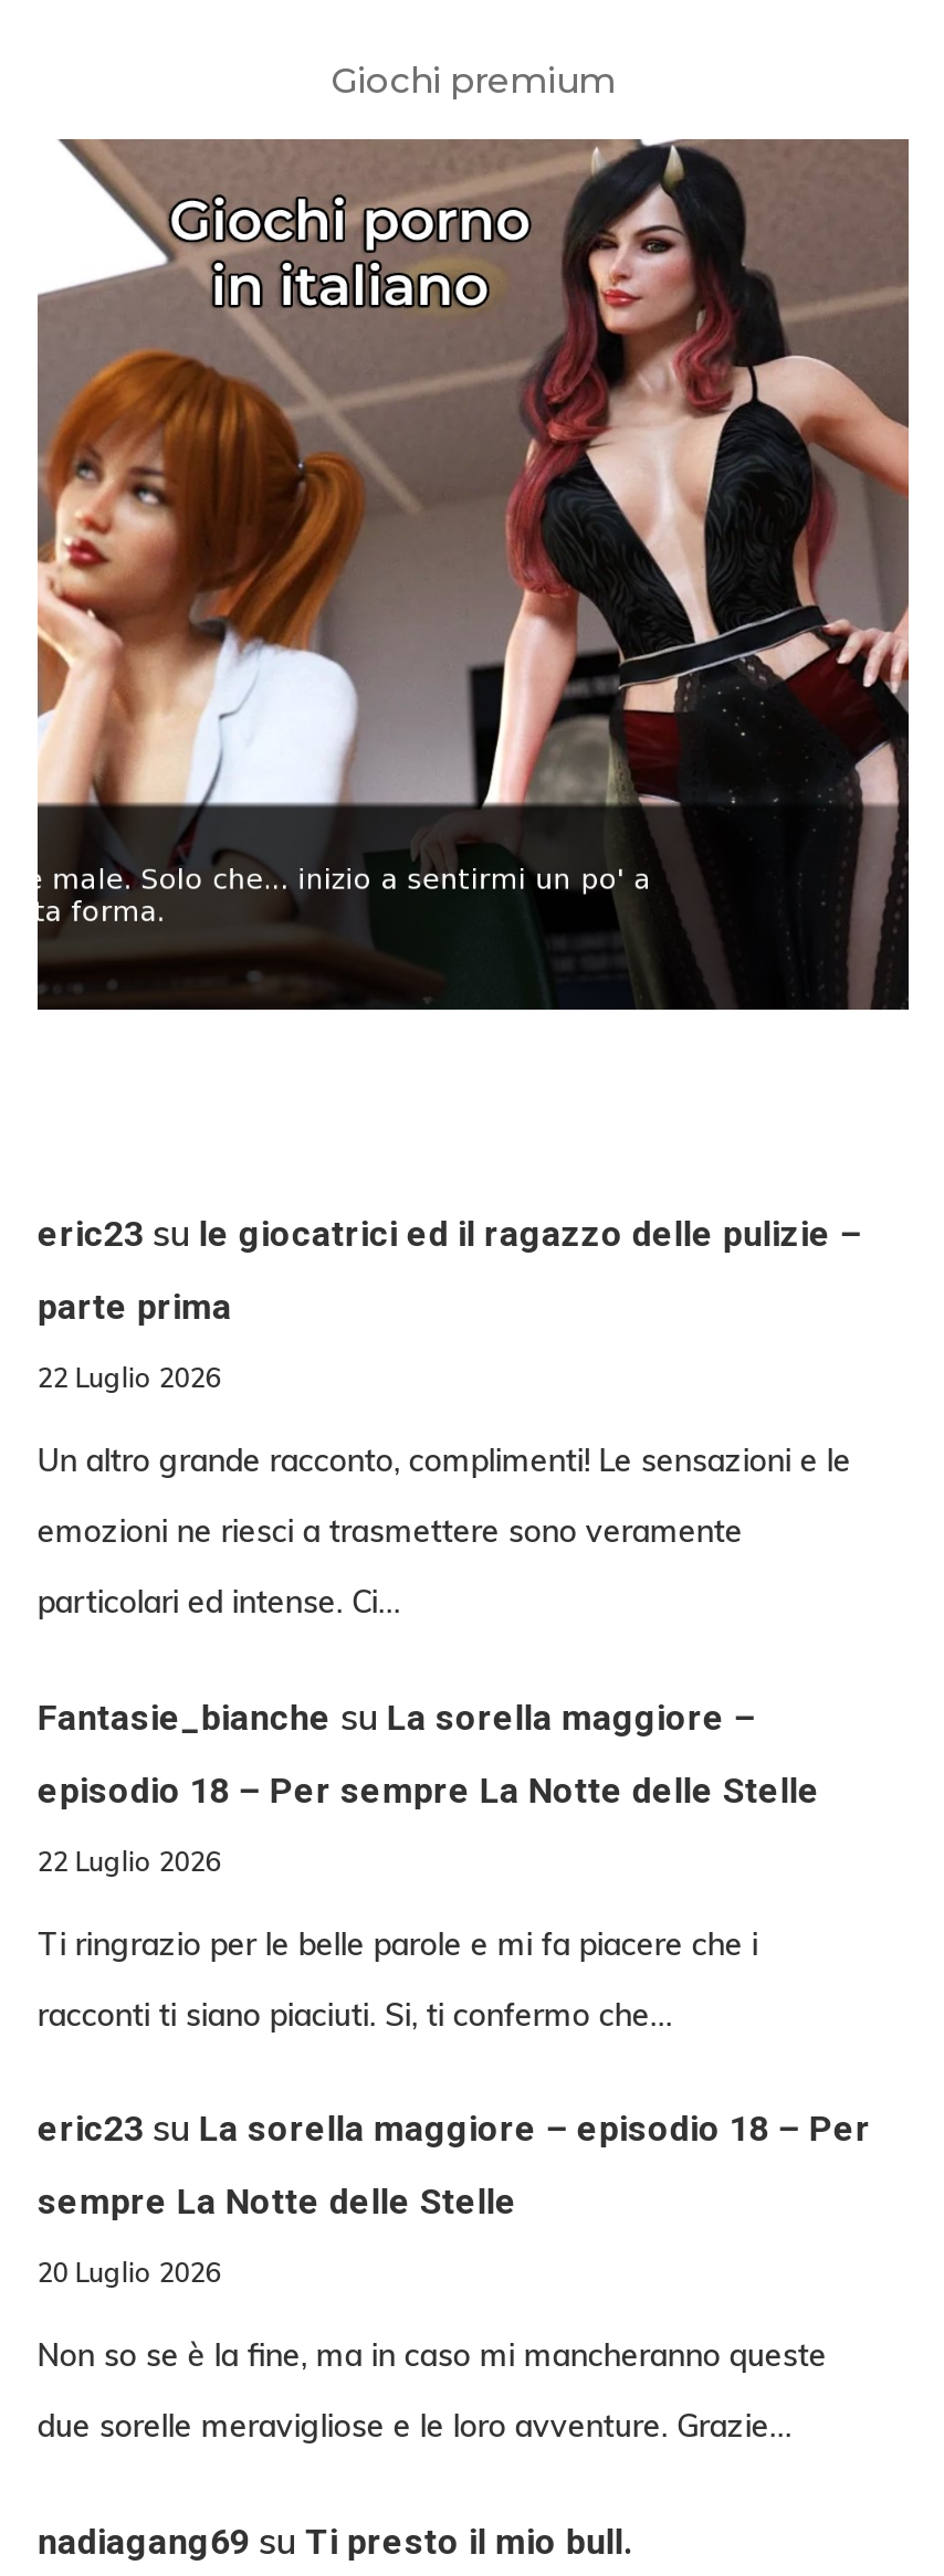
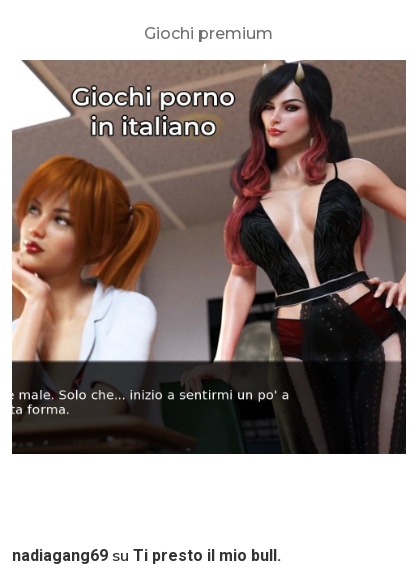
- eric23 su le giocatrici ed il ragazzo delle pulizie –
- parte prima
- 22 Luglio 2026
- Un altro grande racconto, complimenti! Le sensazioni e le
- emozioni ne riesci a trasmettere sono veramente
- particolari ed intense. Ci…
- Fantasie_bianche su La sorella maggiore –
- episodio 18 – Per sempre La Notte delle Stelle
- 22 Luglio 2026
- Ti ringrazio per le belle parole e mi fa piacere che i
- racconti ti siano piaciuti. Si, ti confermo che…
- eric23 su La sorella maggiore – episodio 18 – Per
- sempre La Notte delle Stelle
- 20 Luglio 2026
- Non so se è la fine, ma in caso mi mancheranno queste
- due sorelle meravigliose e le loro avventure. Grazie…
